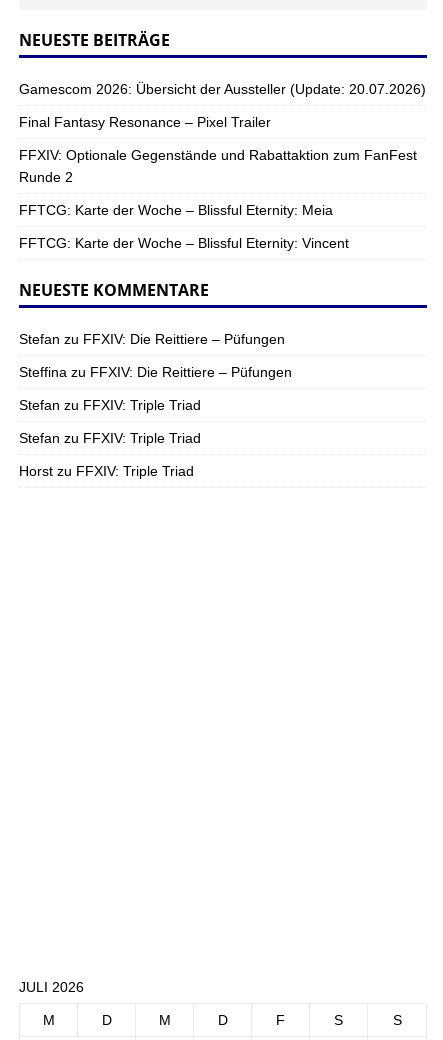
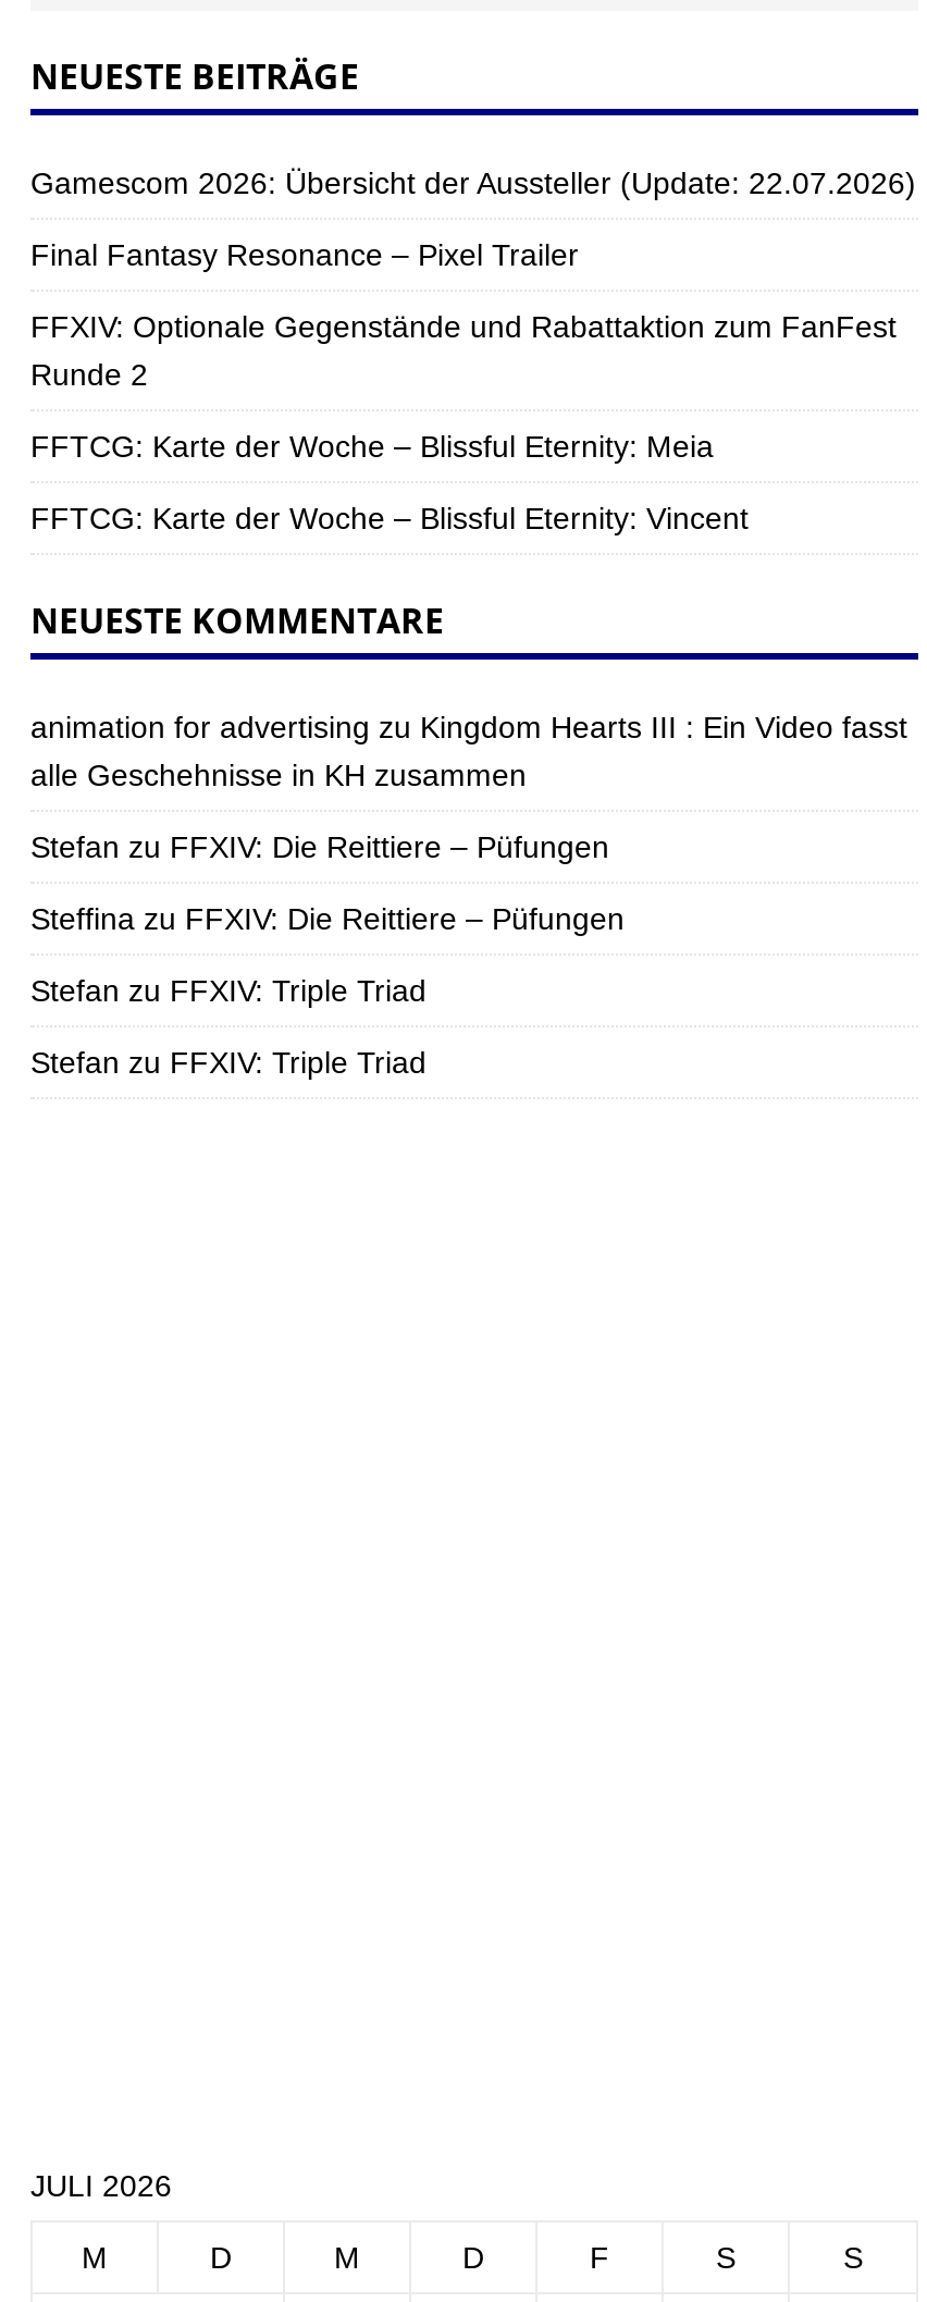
- Gamescom 2026: Übersicht der Aussteller (Update: 20.07.2026)
+ Gamescom 2026: Übersicht der Aussteller (Update: 22.07.2026)

+ animation for advertising zu Kingdom Hearts III : Ein Video fasst
+ alle Geschehnisse in KH zusammen

moved down: Stefan zu FFXIV: Die Reittiere – Püfungen | Steffina zu FFXIV: Die Reittiere – Püfungen | Stefan zu FFXIV: Triple Triad | Stefan zu FFXIV: Triple Triad

- Horst zu FFXIV: Triple Triad
